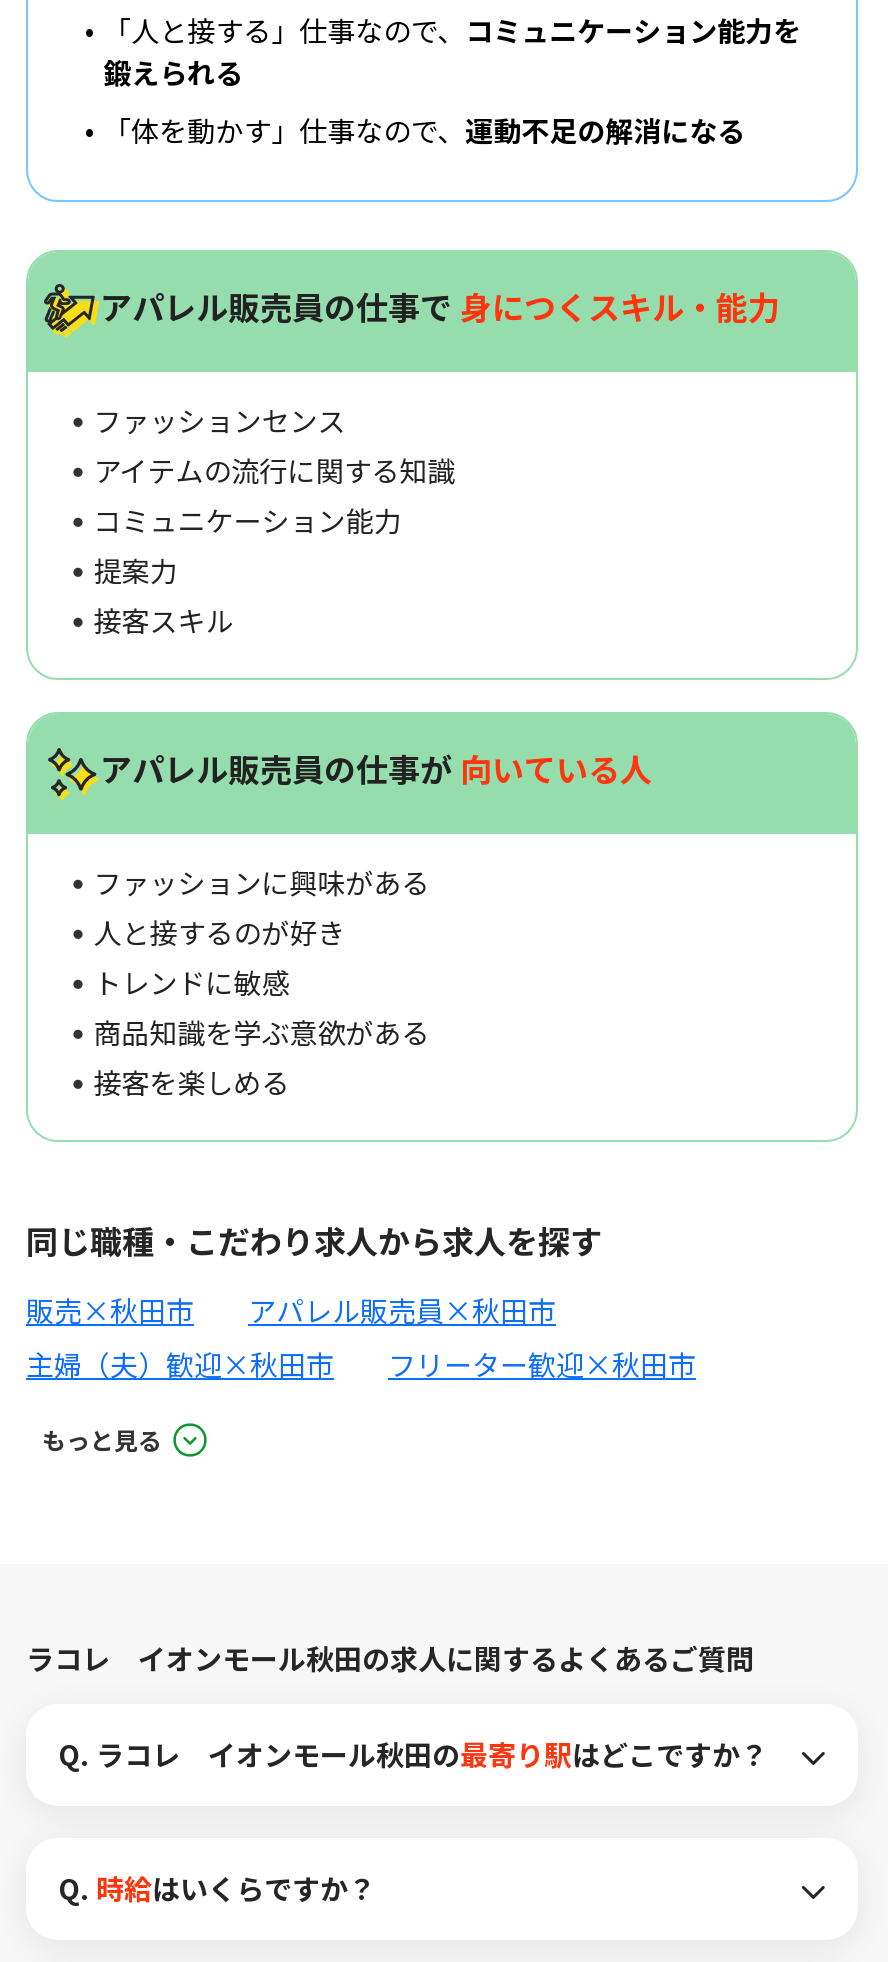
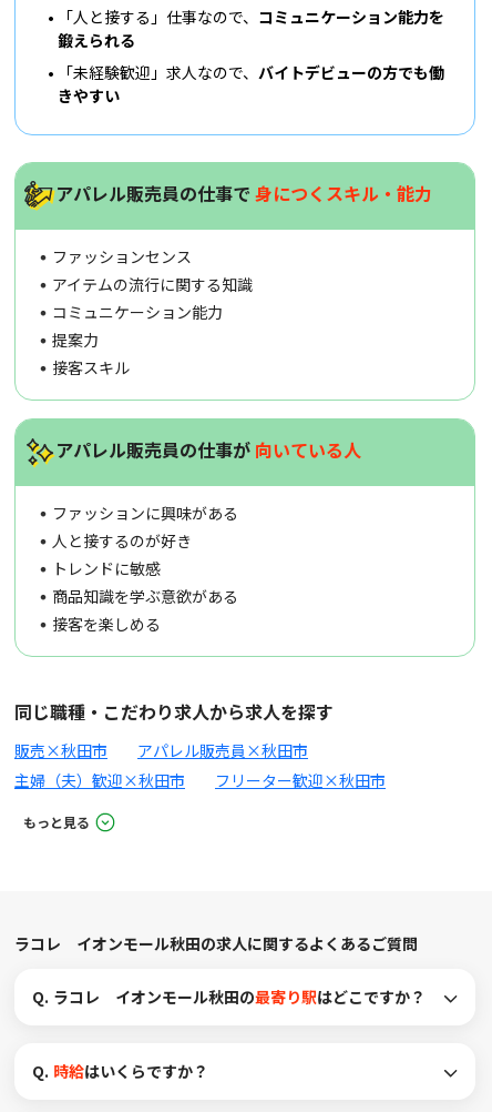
- 「体を動かす」仕事なので、運動不足の解消になる
+ 「未経験歓迎」求人なので、バイトデビューの方でも働
+ きやすい
